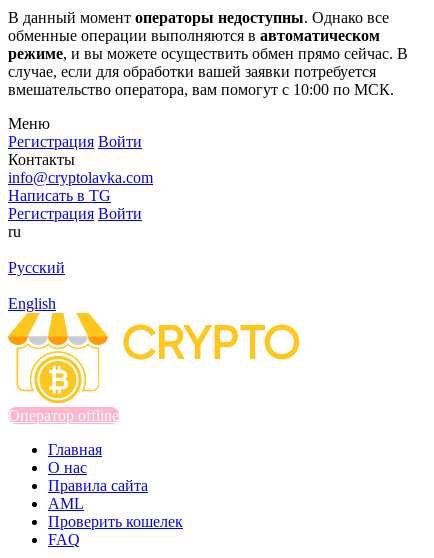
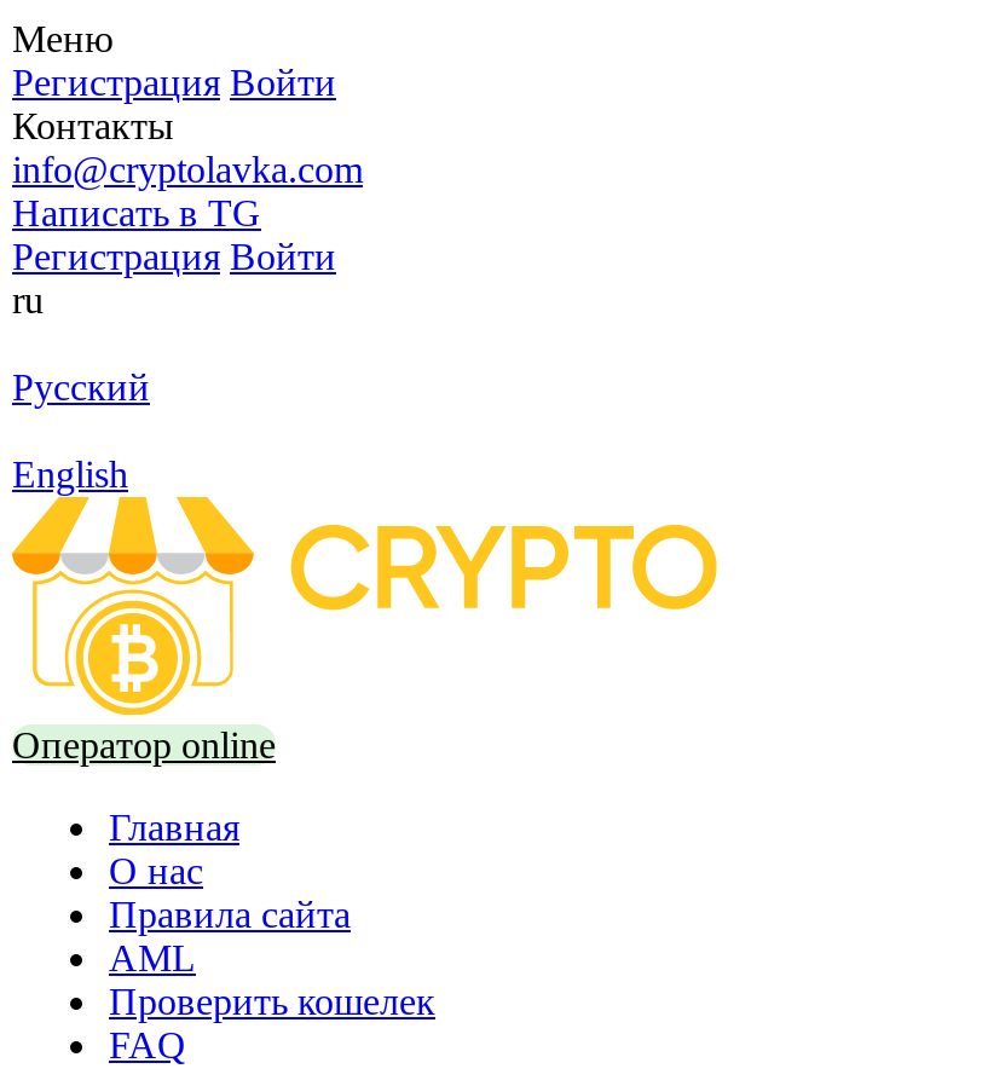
- В данный момент операторы недоступны. Однако все
- обменные операции выполняются в автоматическом
- режиме, и вы можете осуществить обмен прямо сейчас. В
- случае, если для обработки вашей заявки потребуется
- вмешательство оператора, вам помогут с 10:00 по МСК.

- Оператор offline
+ Оператор online
